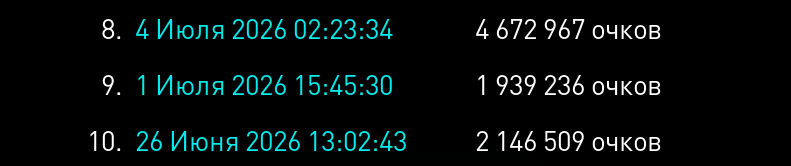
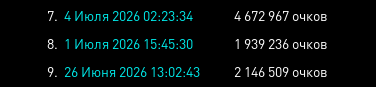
- 8. 4 Июля 2026 02:23:34
+ 7. 4 Июля 2026 02:23:34

- 9. 1 Июля 2026 15:45:30
+ 8. 1 Июля 2026 15:45:30

- 10. 26 Июня 2026 13:02:43 2 146 509 очков
+ 9. 26 Июня 2026 13:02:43 2 146 509 очков
